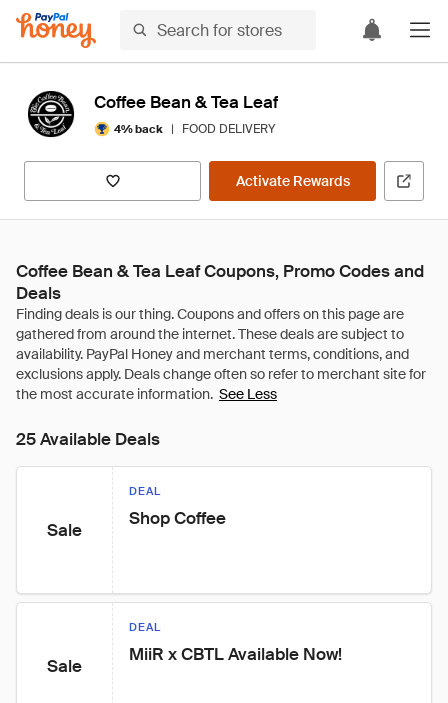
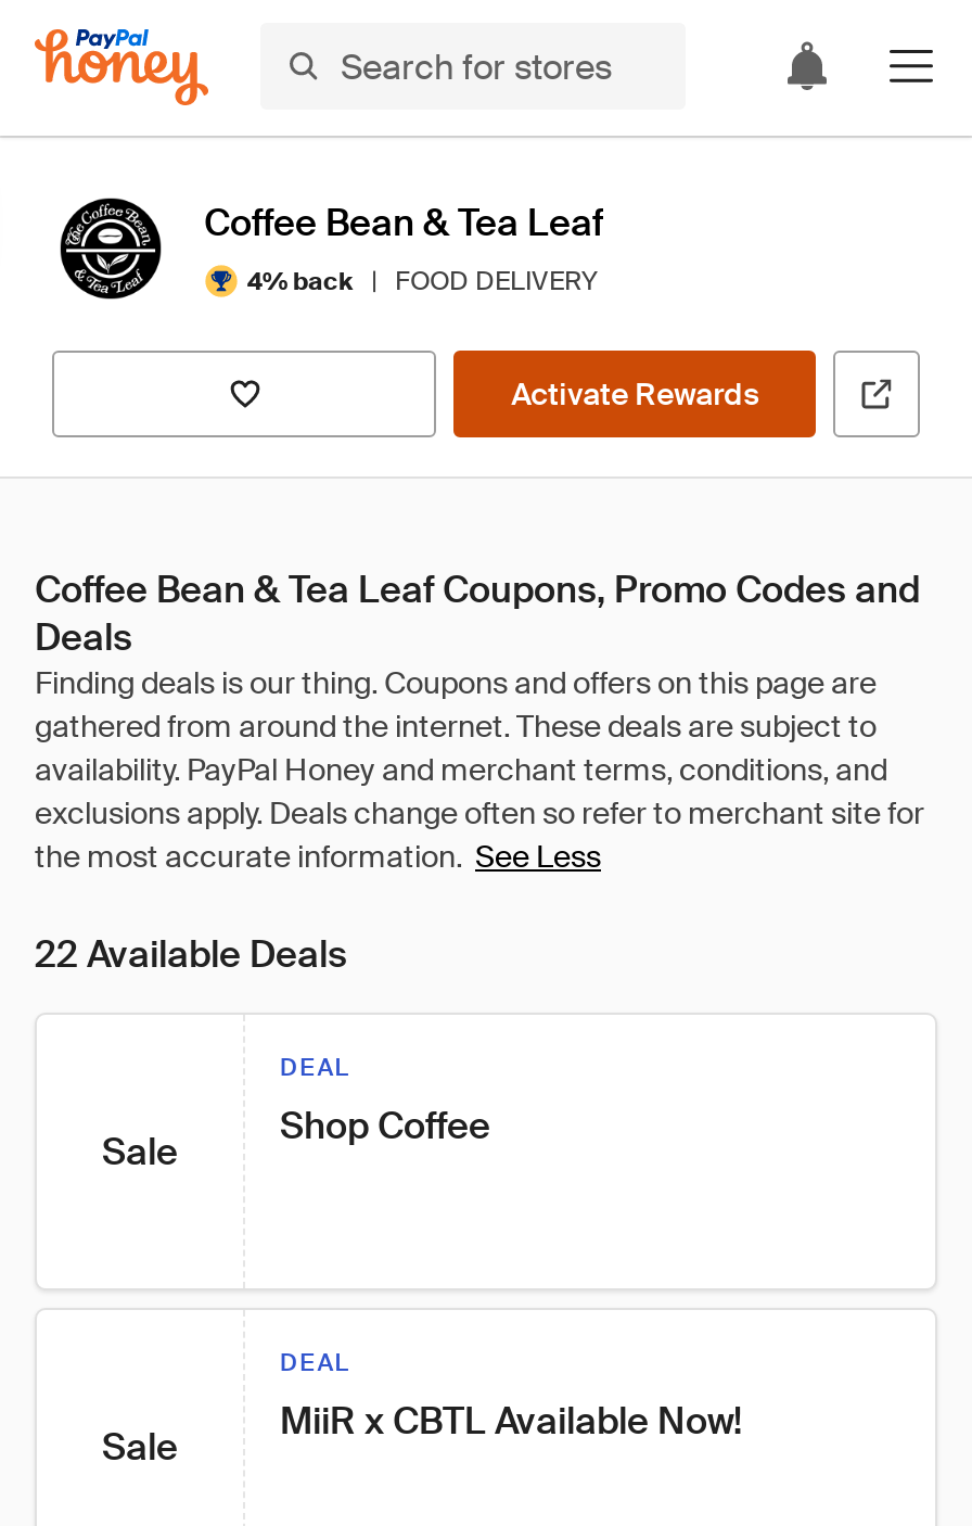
- 25 Available Deals
+ 22 Available Deals
